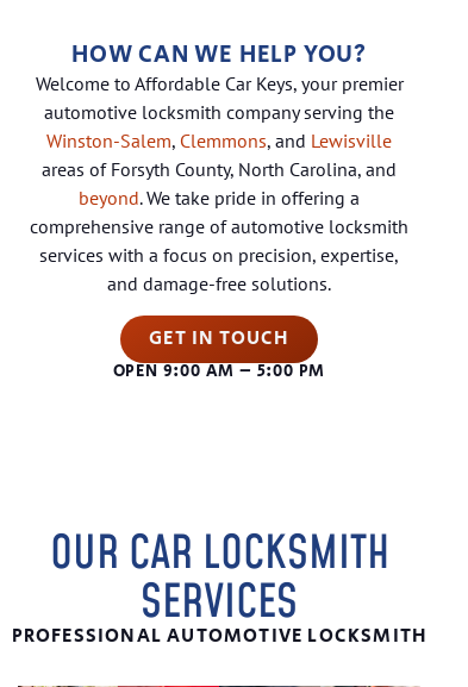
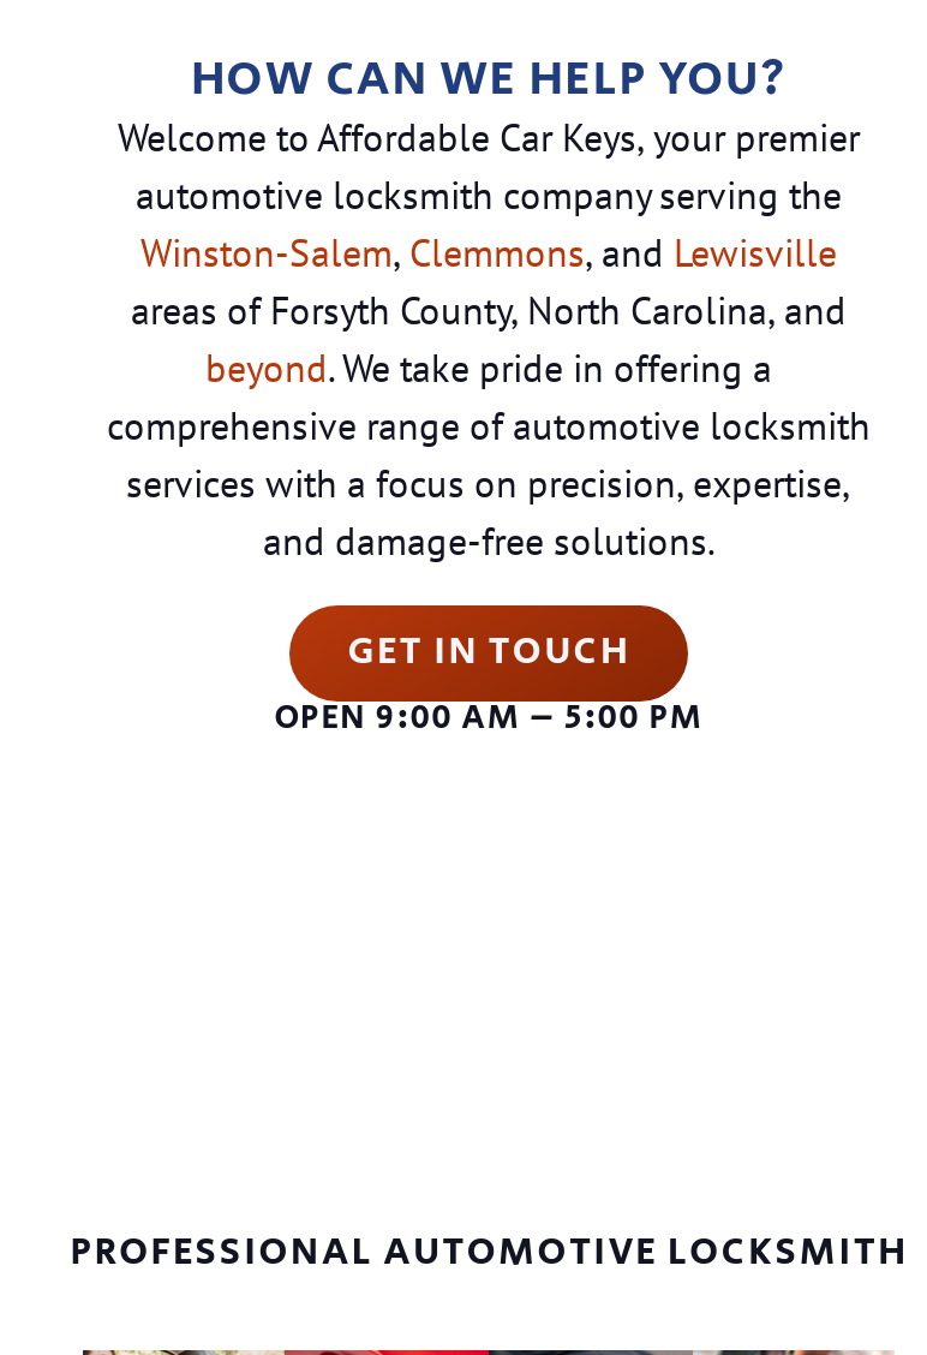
- OUR CAR LOCKSMITH
- SERVICES
